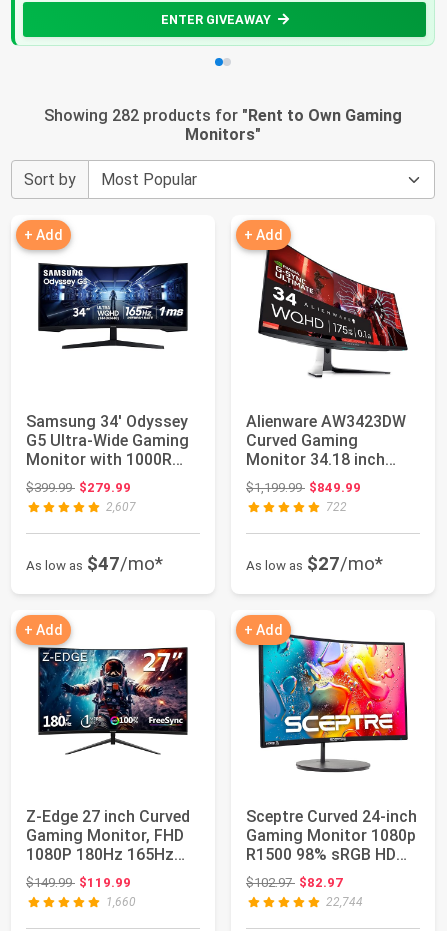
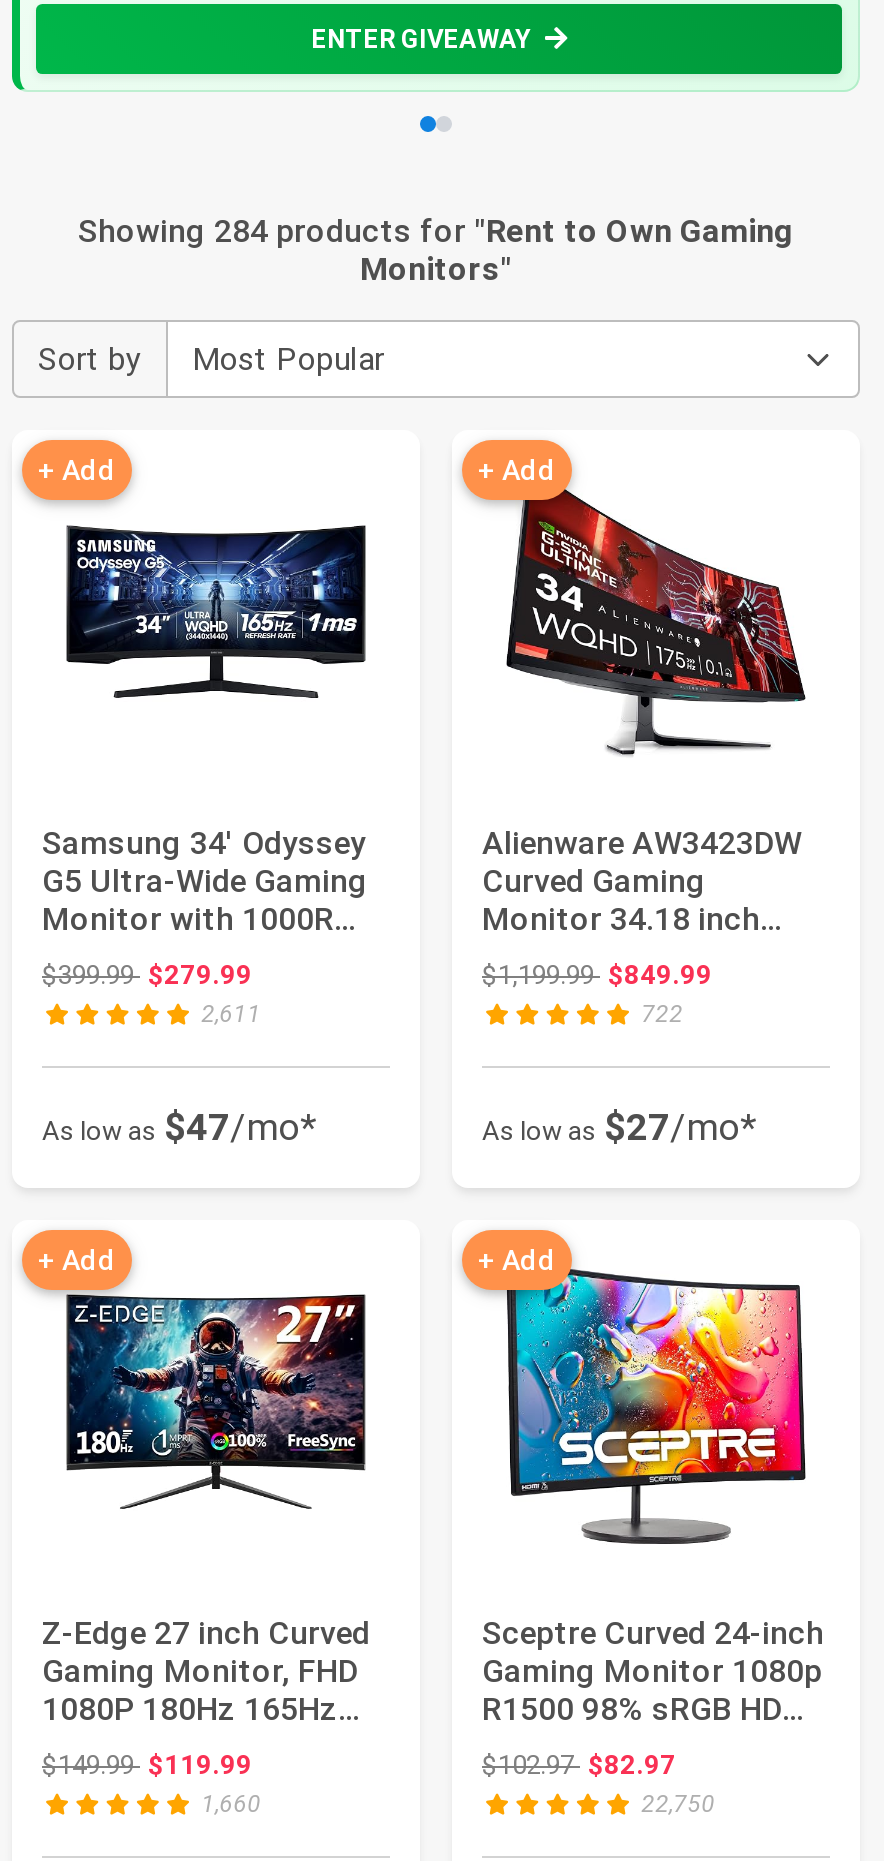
- Showing 282 products for "Rent to Own Gaming
+ Showing 284 products for "Rent to Own Gaming

- 2,607
+ 2,611

- 22,744
+ 22,750
